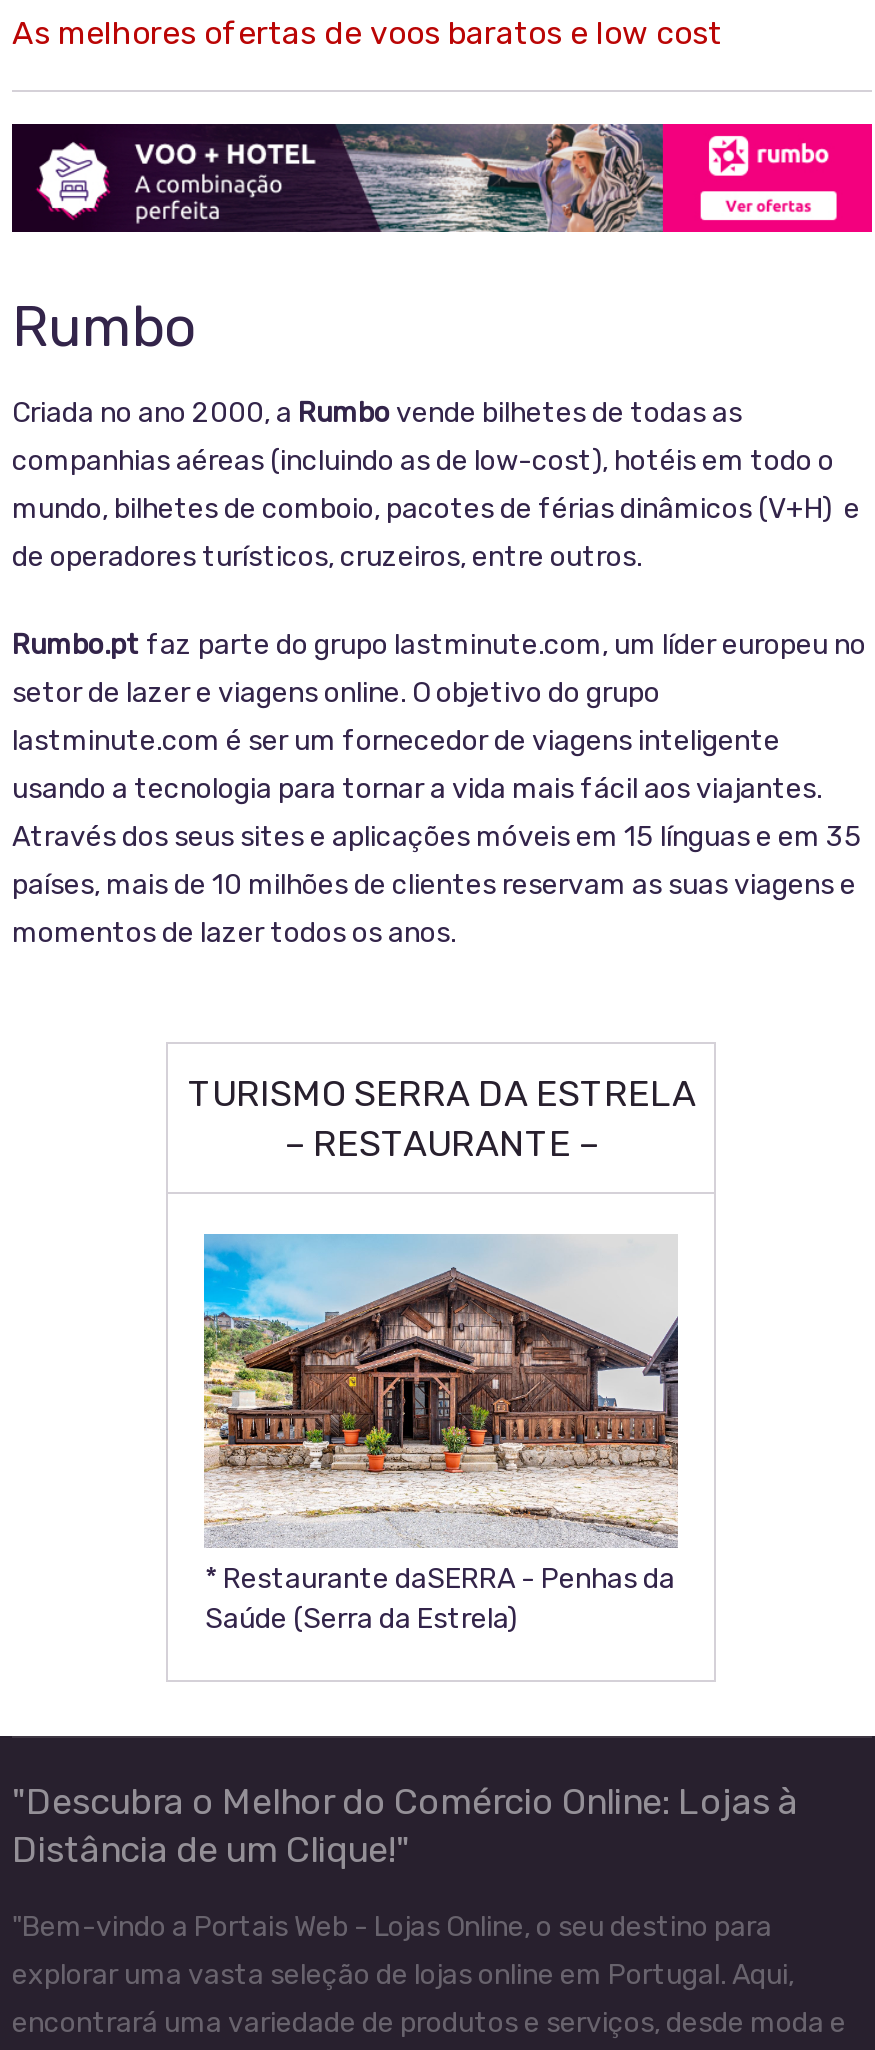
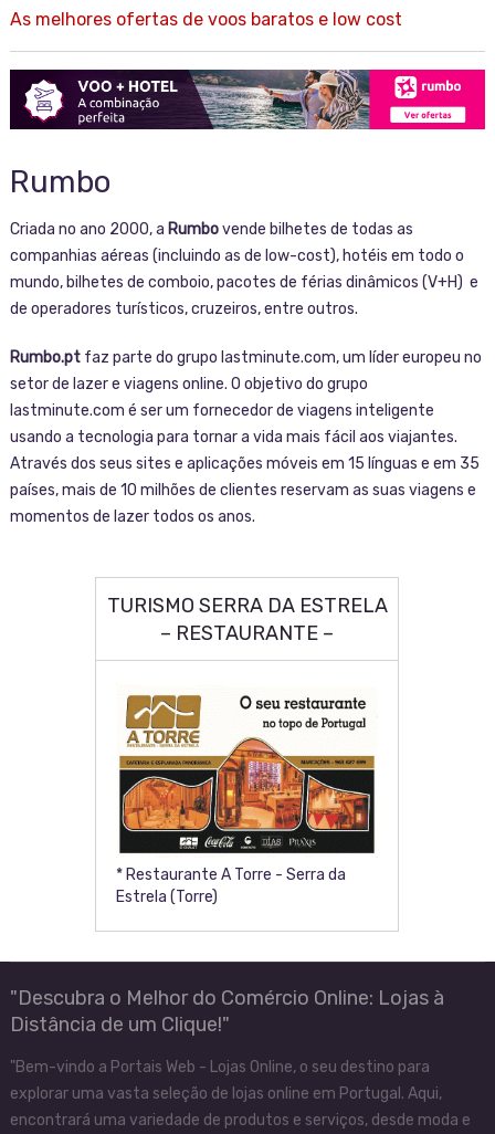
- [image]
- * Restaurante daSERRA - Penhas da
- Saúde (Serra da Estrela)
+ [image]
+ * Restaurante A Torre - Serra da
+ Estrela (Torre)
